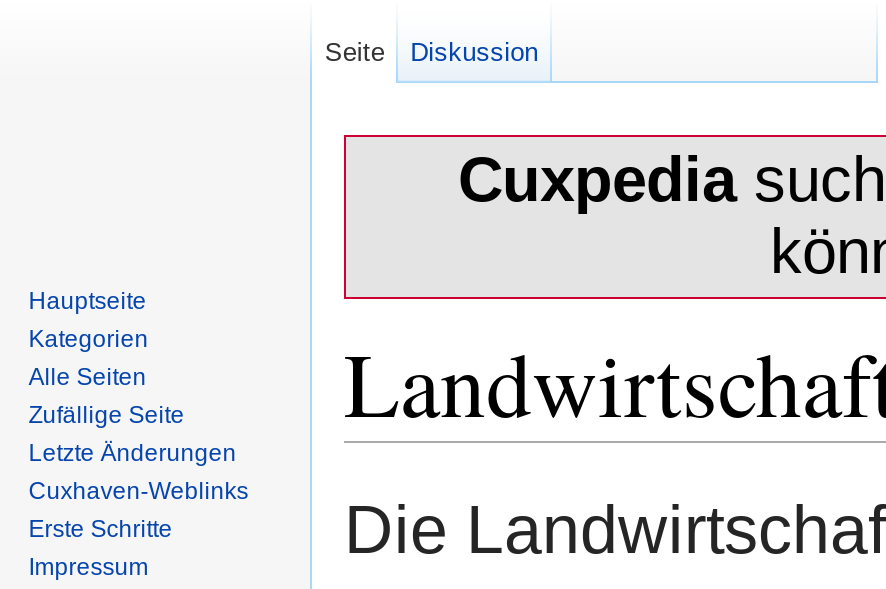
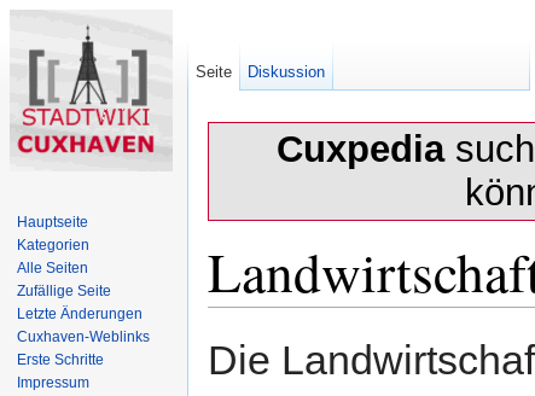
+ [image]
